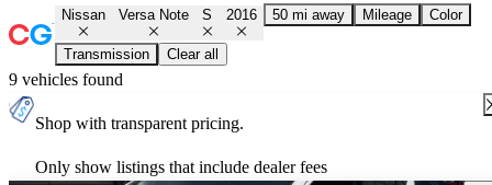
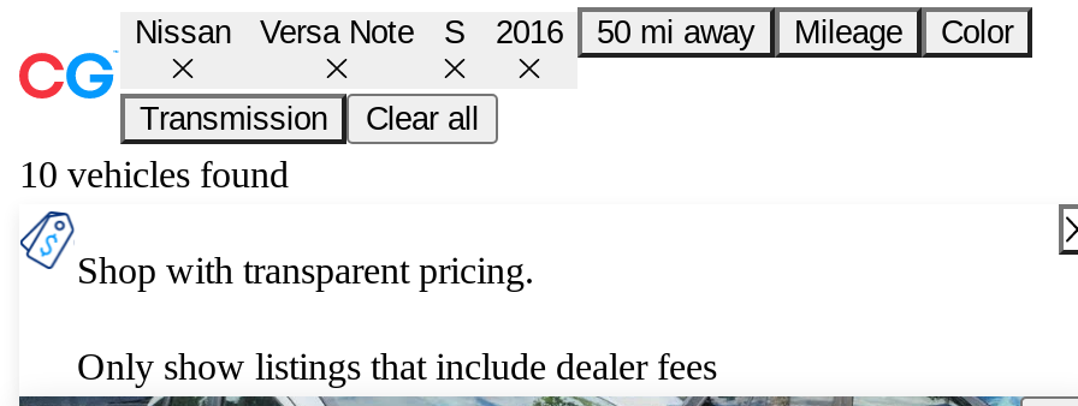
- 9 vehicles found
+ 10 vehicles found
